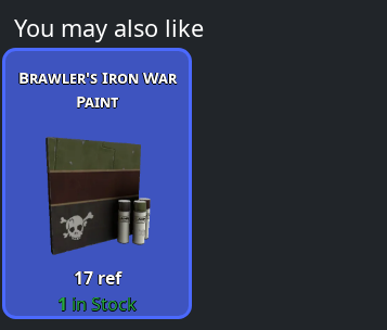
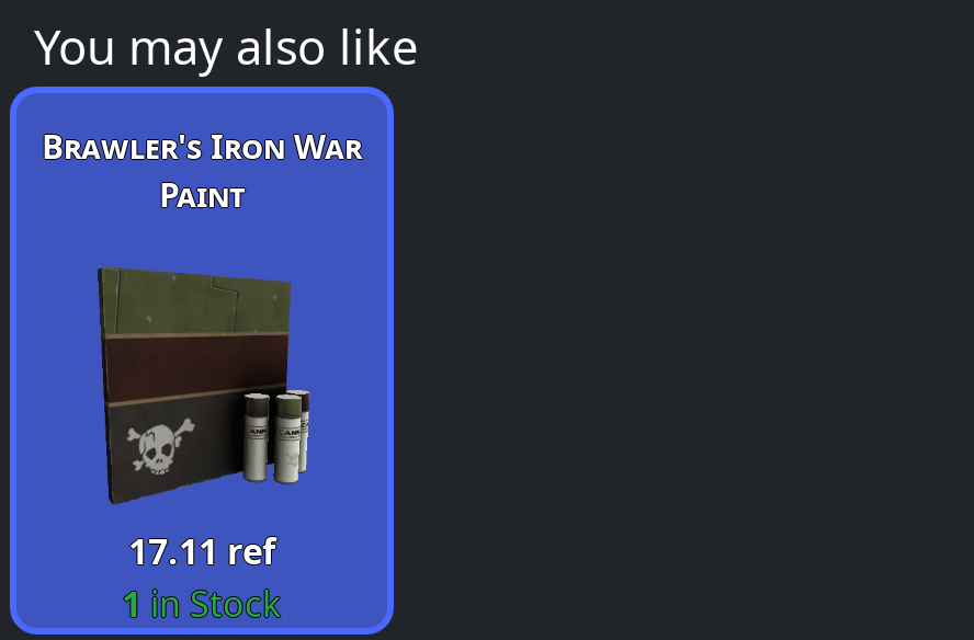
- 17 ref
+ 17.11 ref
